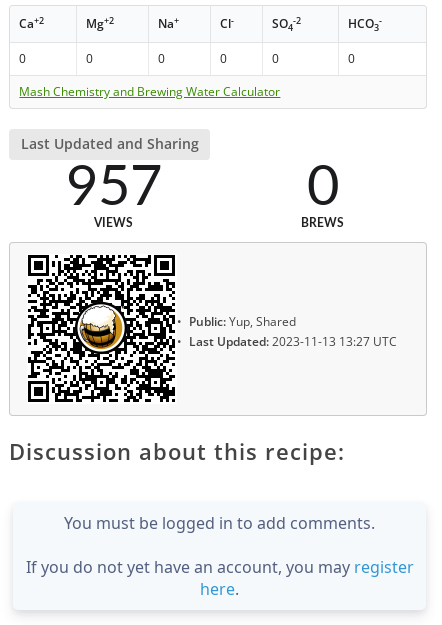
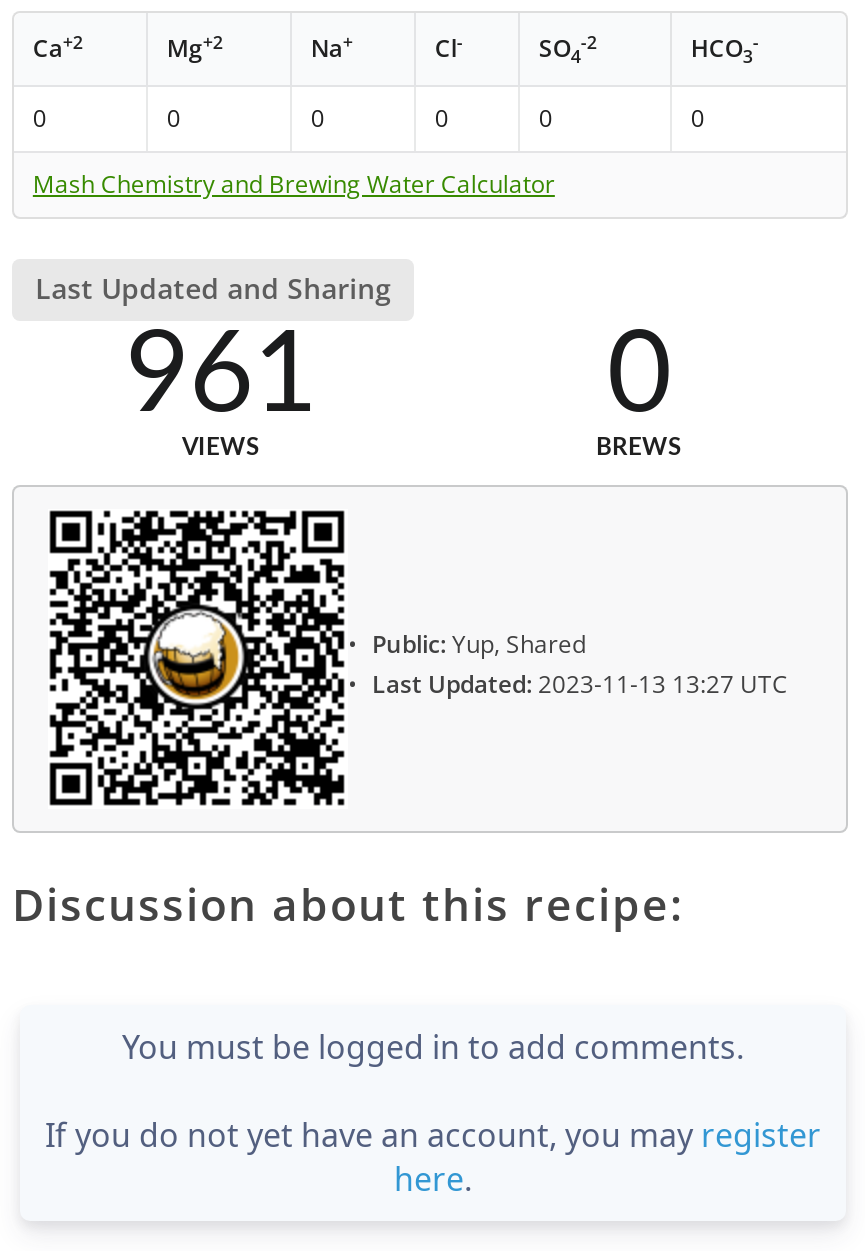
- 957
+ 961
